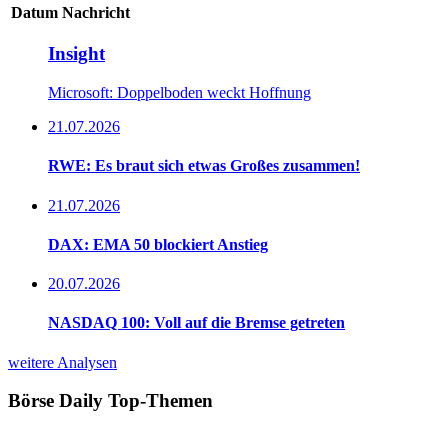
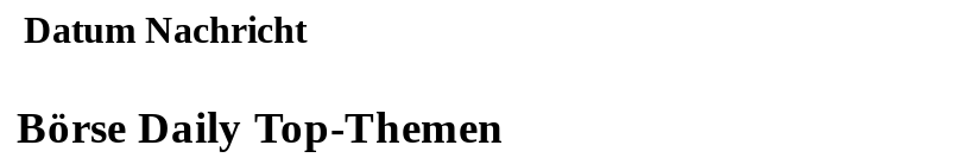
- Insight
- Microsoft: Doppelboden weckt Hoffnung
- 21.07.2026
- RWE: Es braut sich etwas Großes zusammen!
- 21.07.2026
- DAX: EMA 50 blockiert Anstieg
- 20.07.2026
- NASDAQ 100: Voll auf die Bremse getreten
- weitere Analysen
